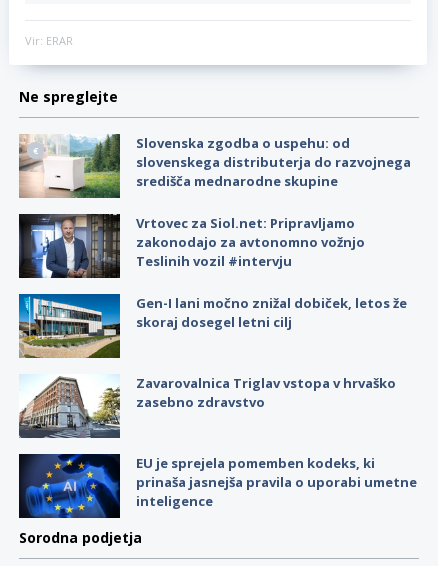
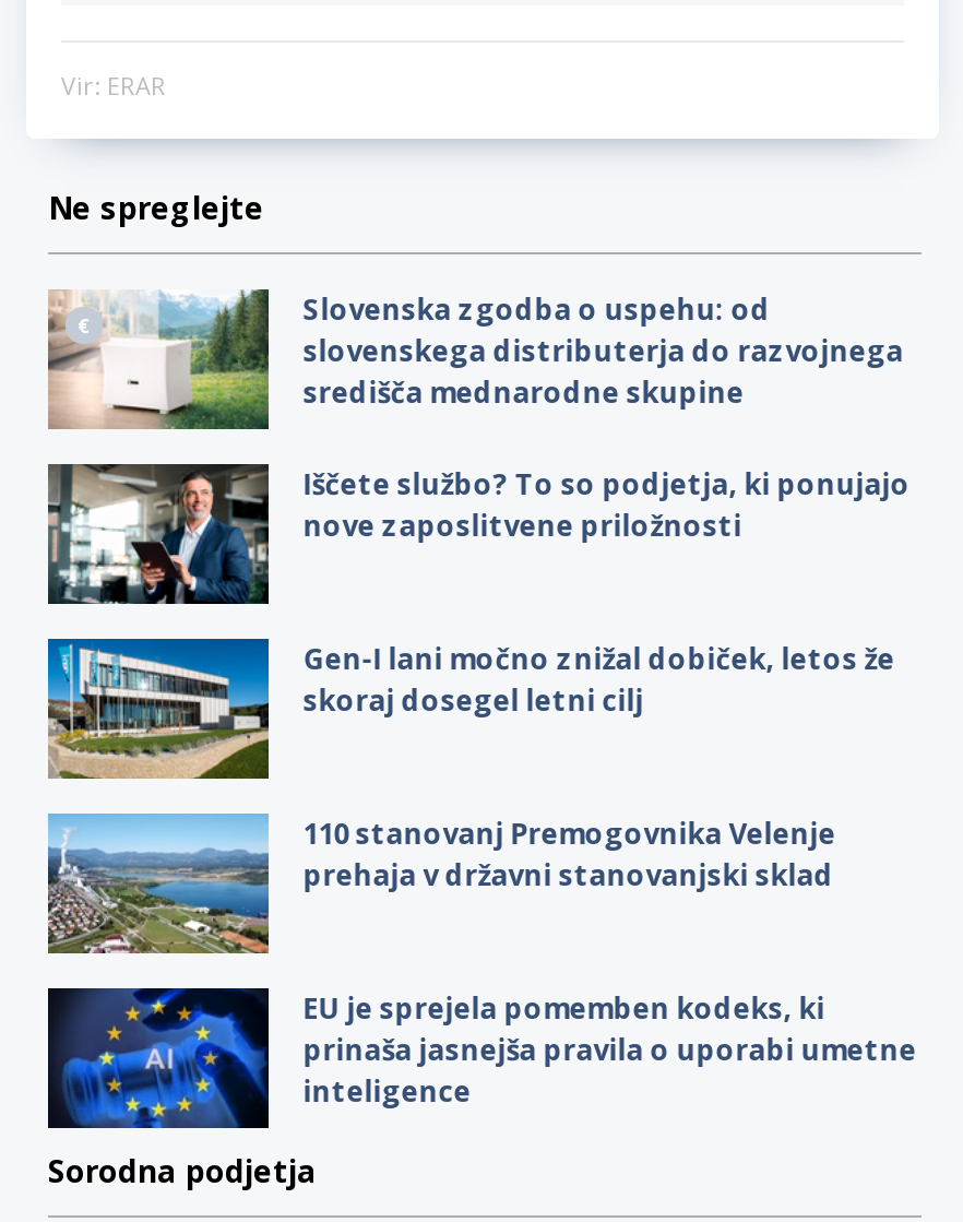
- [image]
- Vrtovec za Siol.net: Pripravljamo
- zakonodajo za avtonomno vožnjo
- Teslinih vozil #intervju
+ [image]
+ Iščete službo? To so podjetja, ki ponujajo
+ nove zaposlitvene priložnosti

- [image]
- Zavarovalnica Triglav vstopa v hrvaško
- zasebno zdravstvo
+ [image]
+ 110 stanovanj Premogovnika Velenje
+ prehaja v državni stanovanjski sklad
